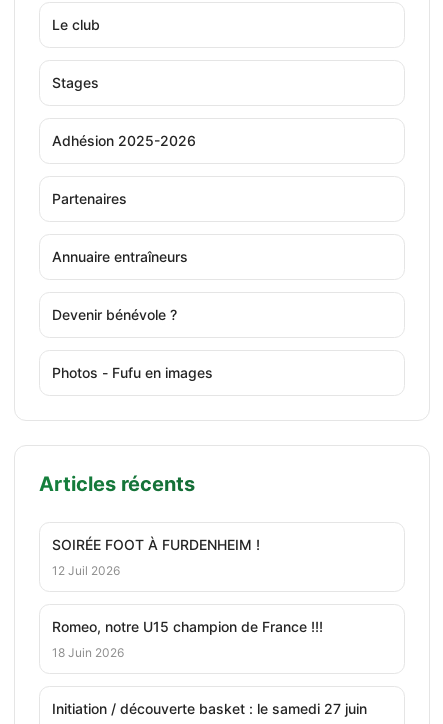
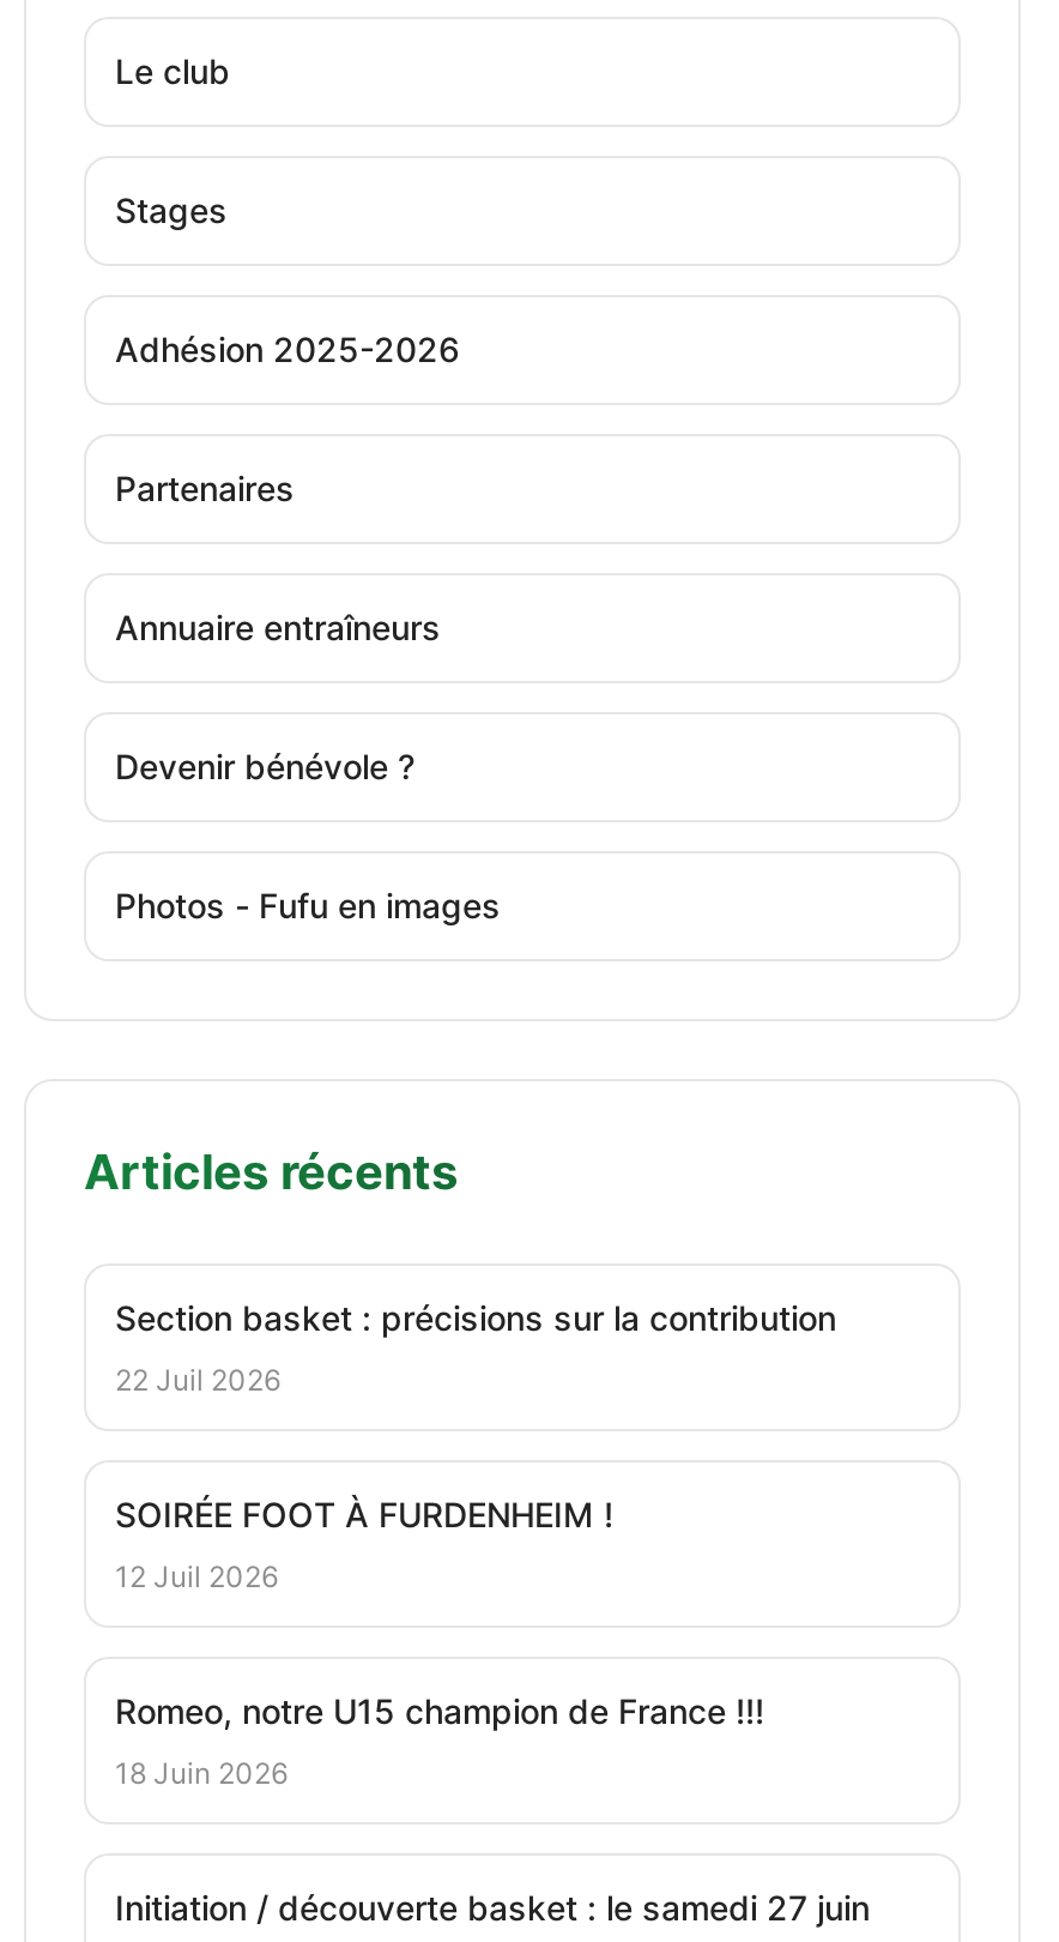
+ Section basket : précisions sur la contribution
+ 22 Juil 2026
